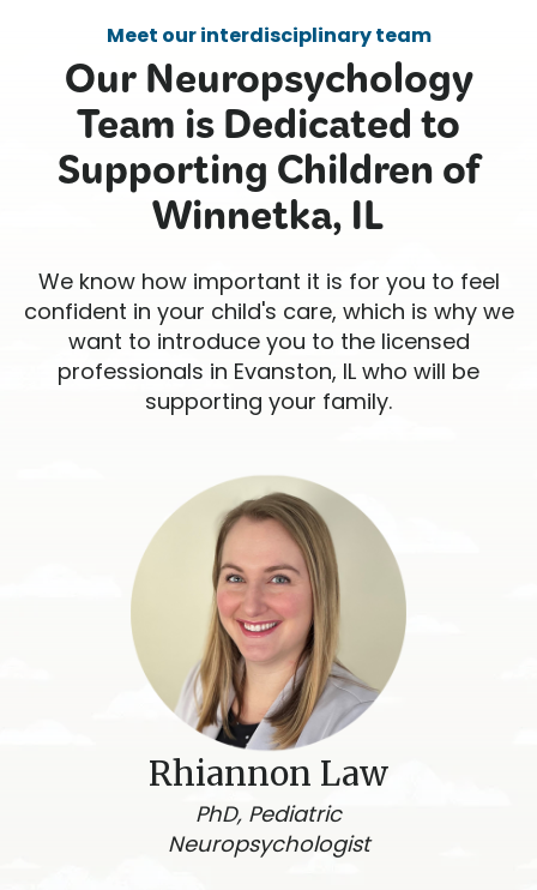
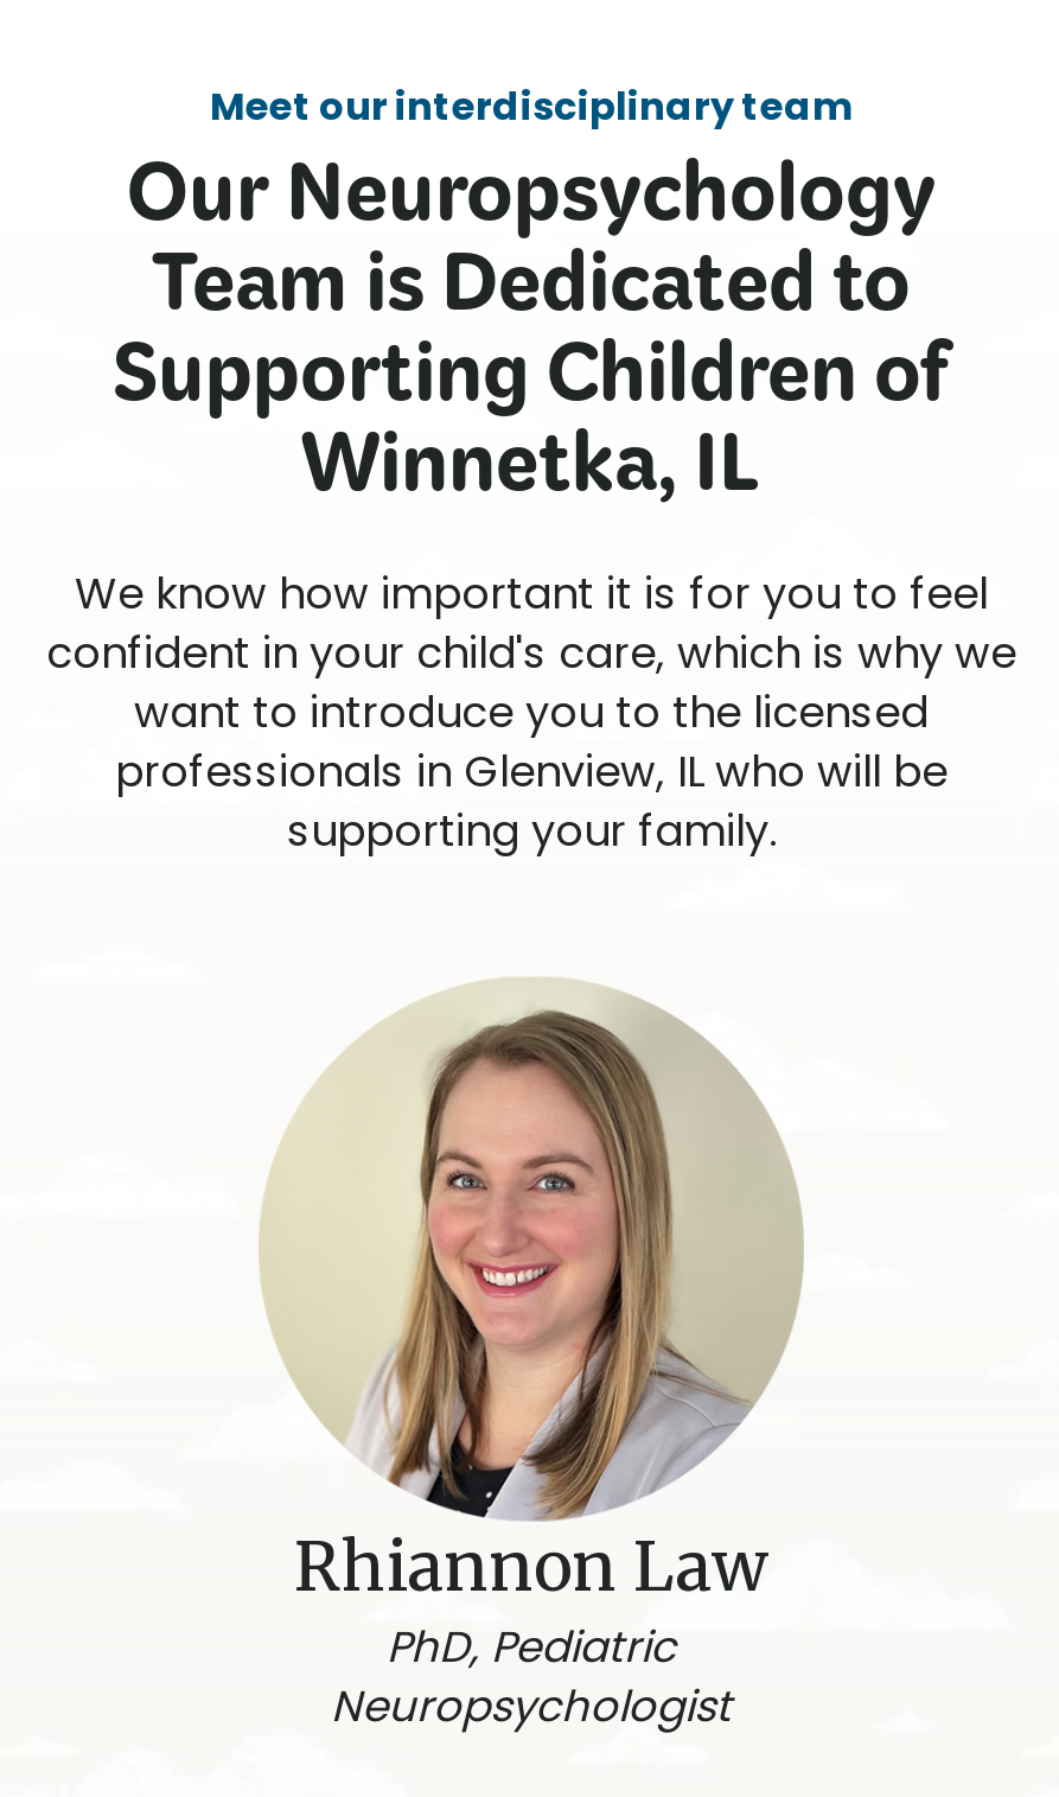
- professionals in Evanston, IL who will be
+ professionals in Glenview, IL who will be
